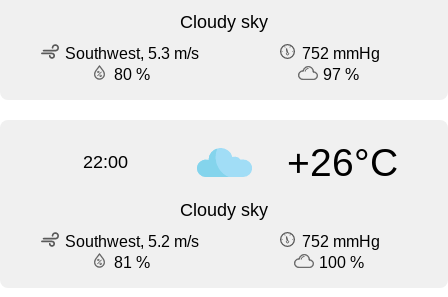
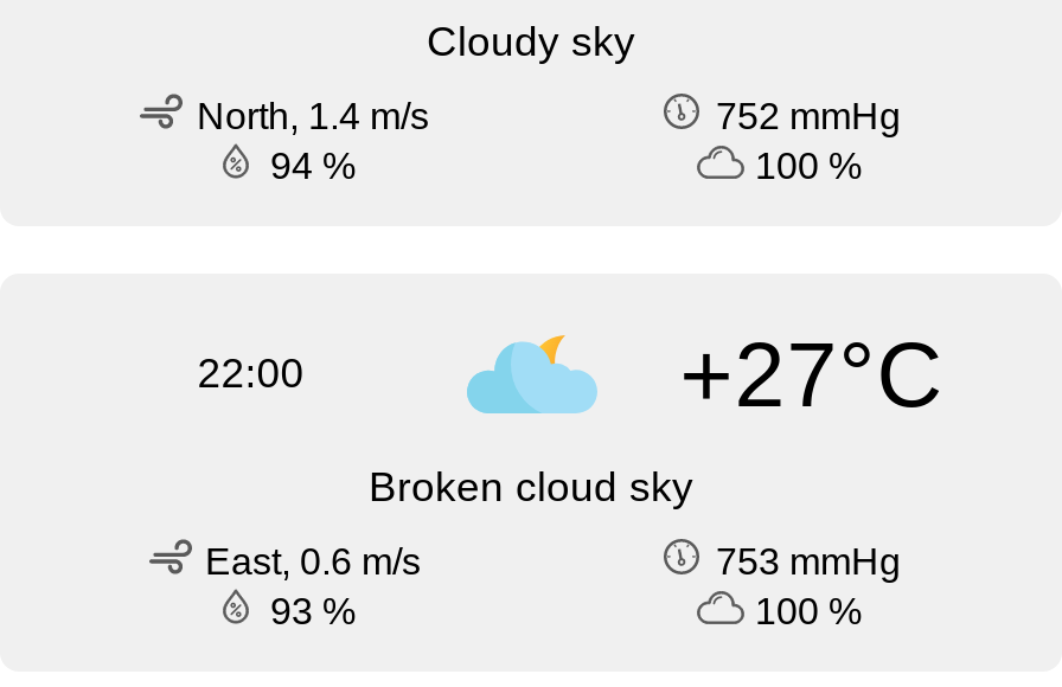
- Southwest, 5.3 m/s
+ North, 1.4 m/s

- 80 %
+ 94 %

- 97 %
+ 100 %

- +26°C
- Cloudy sky
+ +27°C
+ Broken cloud sky

- Southwest, 5.2 m/s
- 752 mmHg
- 81 %
+ East, 0.6 m/s
+ 753 mmHg
+ 93 %
